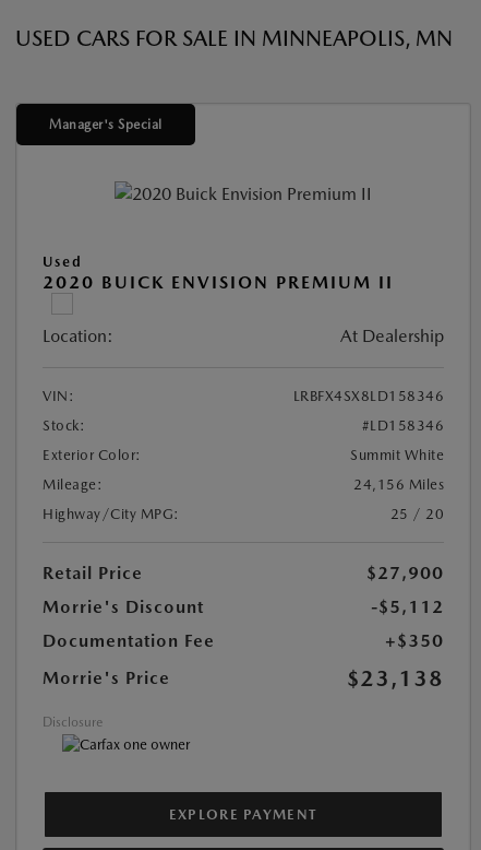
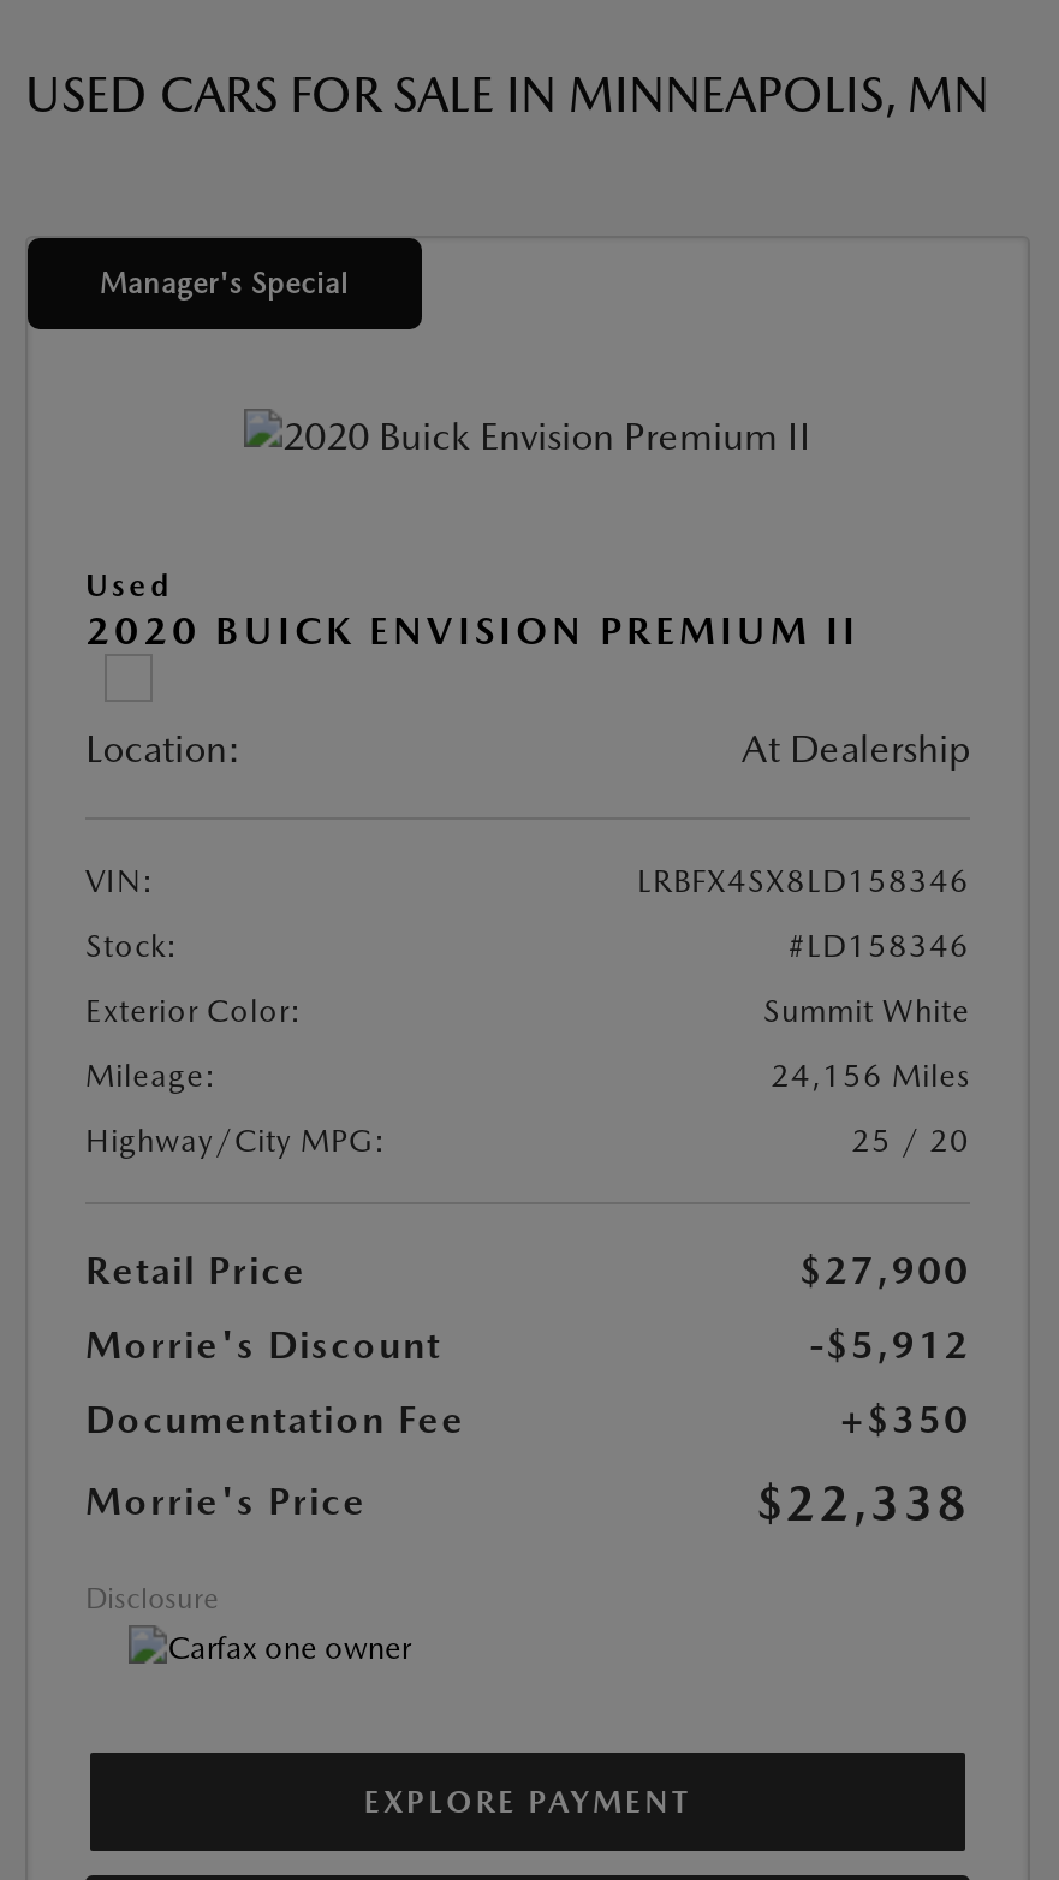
- -$5,112
+ -$5,912

- $23,138
+ $22,338
